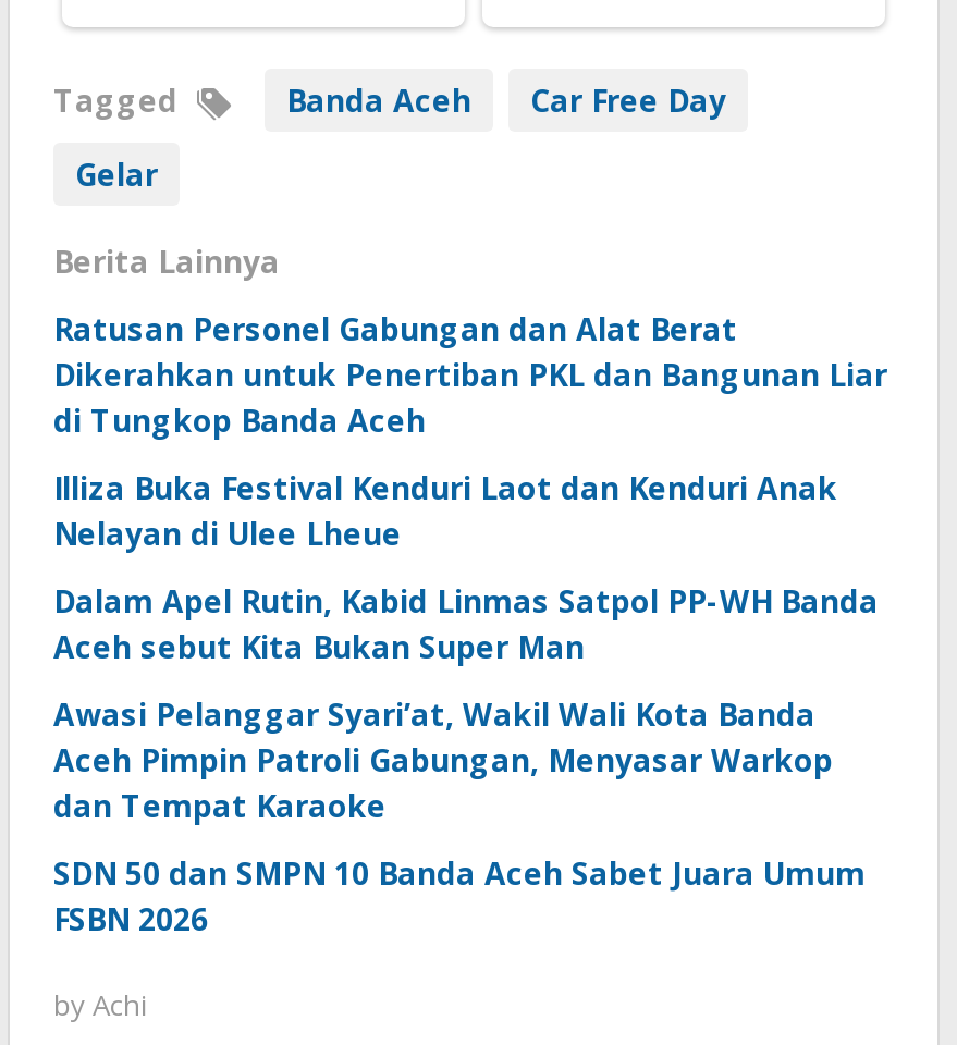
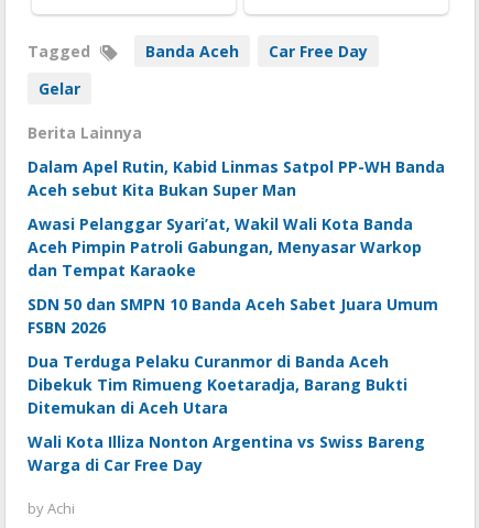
- Ratusan Personel Gabungan dan Alat Berat
- Dikerahkan untuk Penertiban PKL dan Bangunan Liar
- di Tungkop Banda Aceh
- Illiza Buka Festival Kenduri Laot dan Kenduri Anak
- Nelayan di Ulee Lheue

moved up: Dalam Apel Rutin, Kabid Linmas Satpol PP-WH Banda | Aceh sebut Kita Bukan Super Man | Awasi Pelanggar Syari’at, Wakil Wali Kota Banda | Aceh Pimpin Patroli Gabungan, Menyasar Warkop | dan Tempat Karaoke | SDN 50 dan SMPN 10 Banda Aceh Sabet Juara Umum | FSBN 2026

+ Dua Terduga Pelaku Curanmor di Banda Aceh
+ Dibekuk Tim Rimueng Koetaradja, Barang Bukti
+ Ditemukan di Aceh Utara
+ Wali Kota Illiza Nonton Argentina vs Swiss Bareng
+ Warga di Car Free Day
